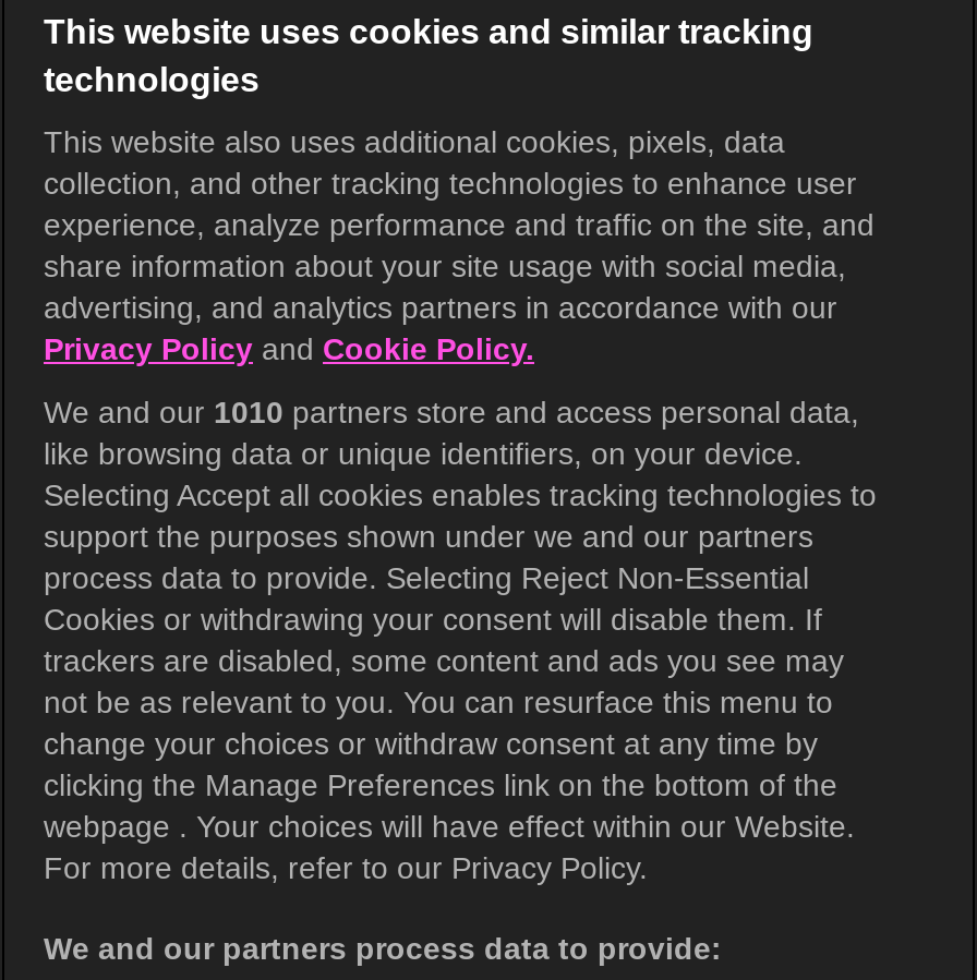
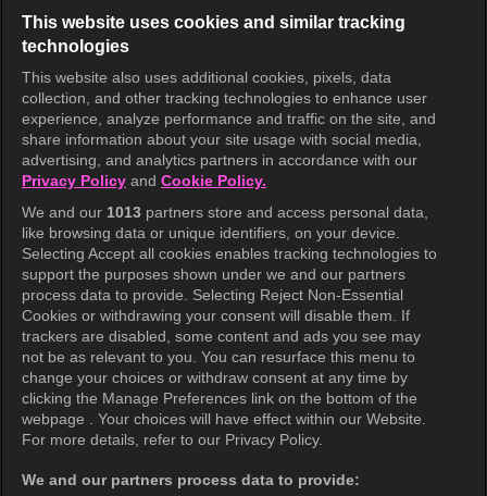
- We and our 1010 partners store and access personal data,
+ We and our 1013 partners store and access personal data,
